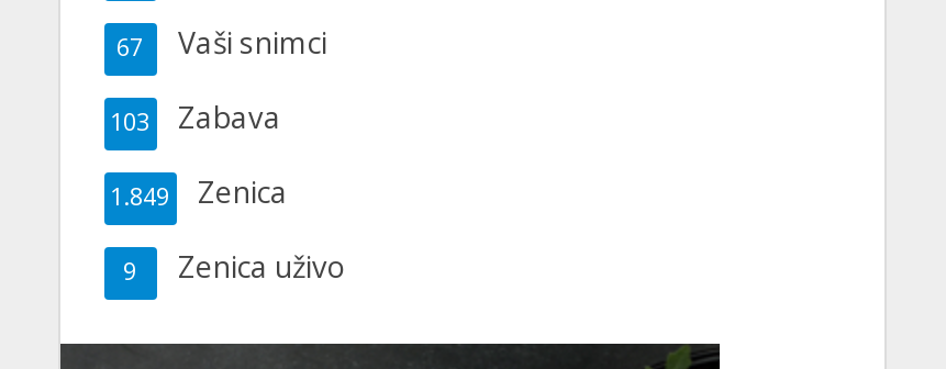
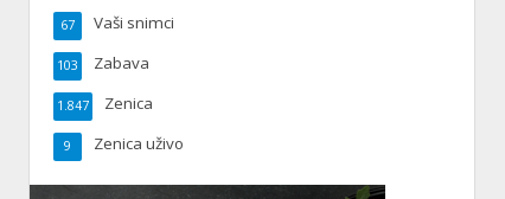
- 1.849 Zenica
+ 1.847 Zenica
